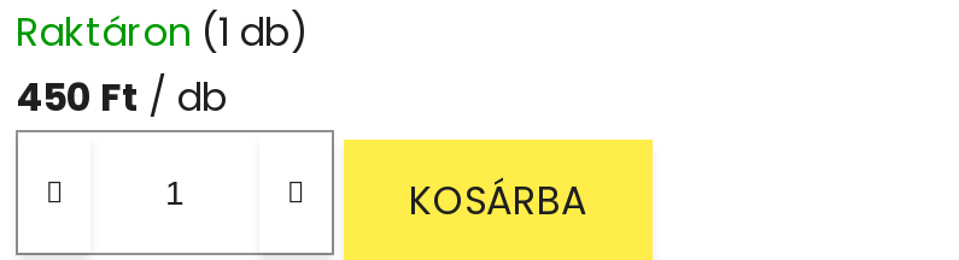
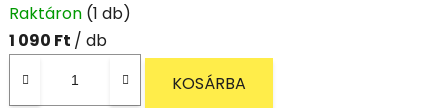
- 450 Ft / db
+ 1 090 Ft / db
